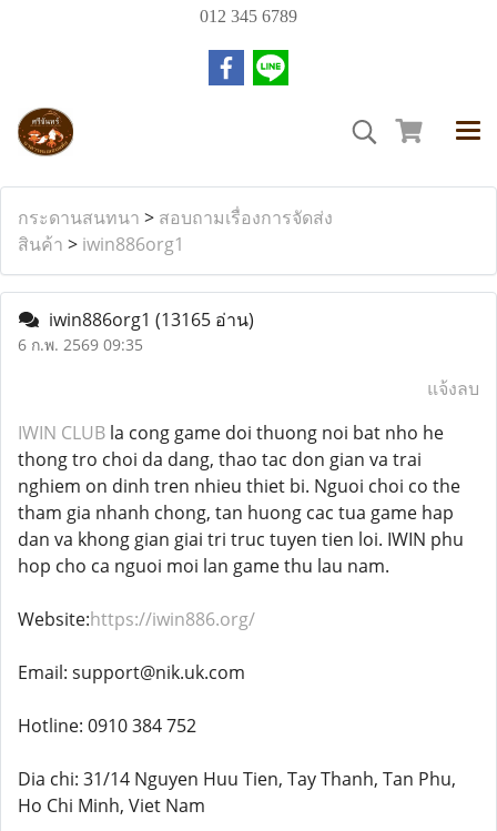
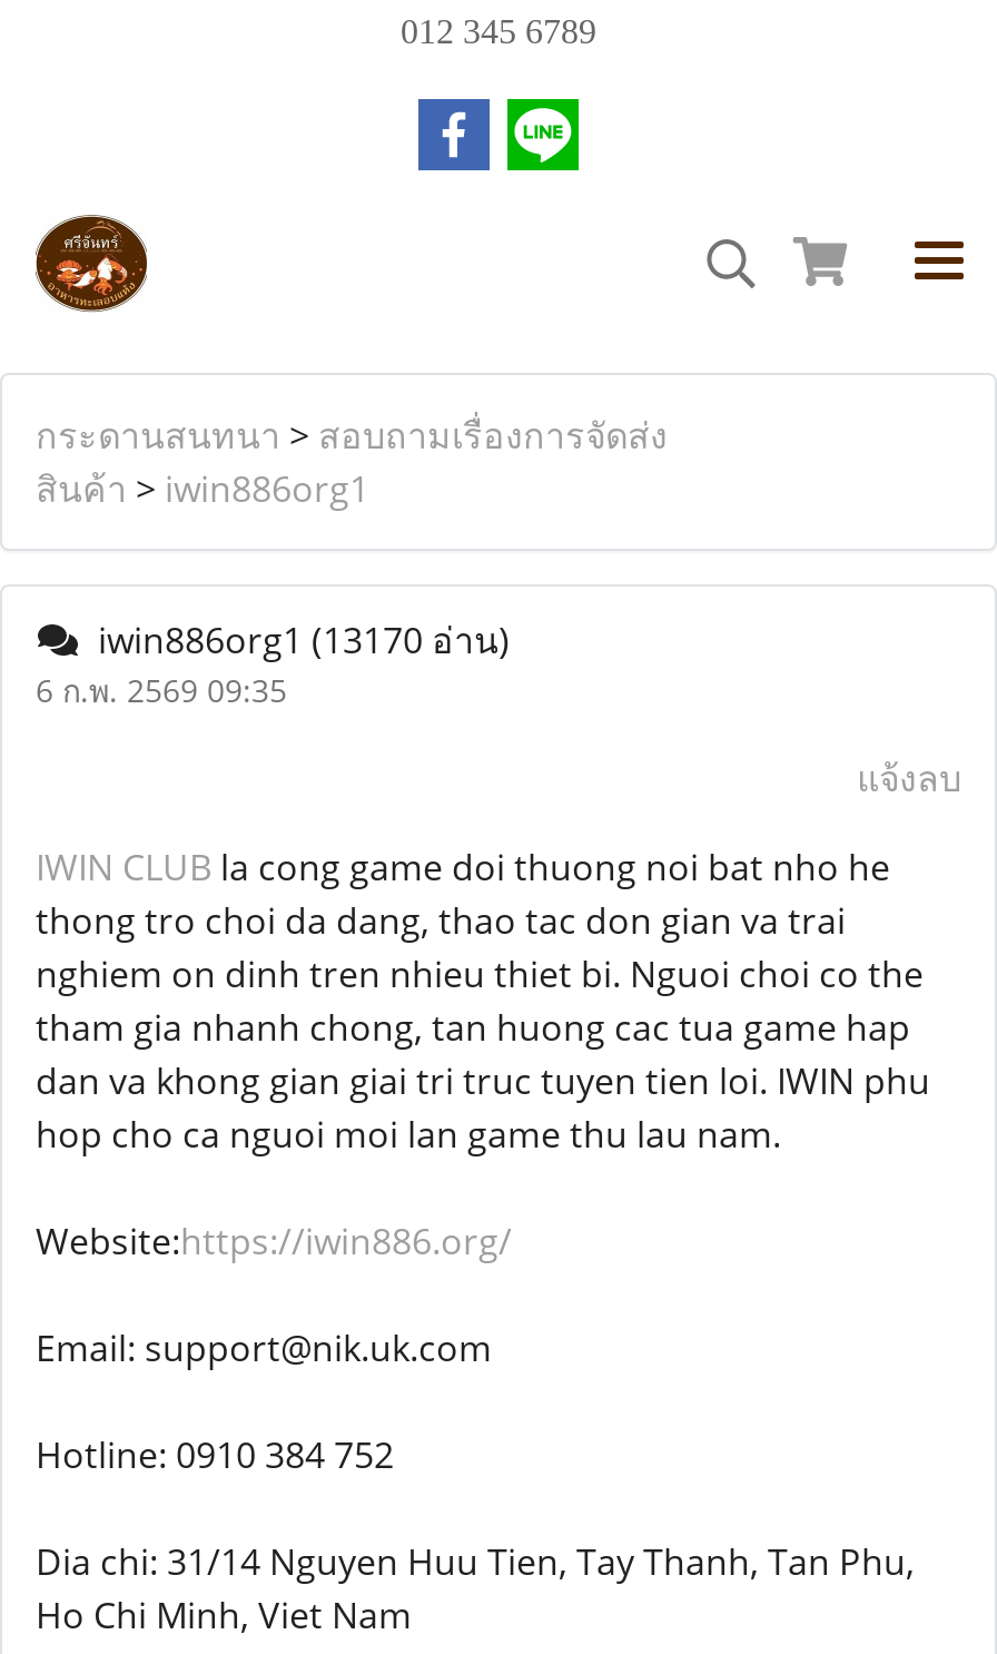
- iwin886org1 (13165 อ่าน)
+ iwin886org1 (13170 อ่าน)
